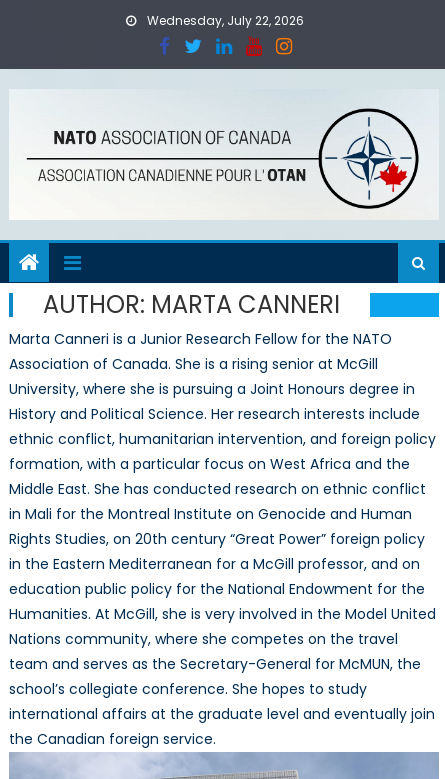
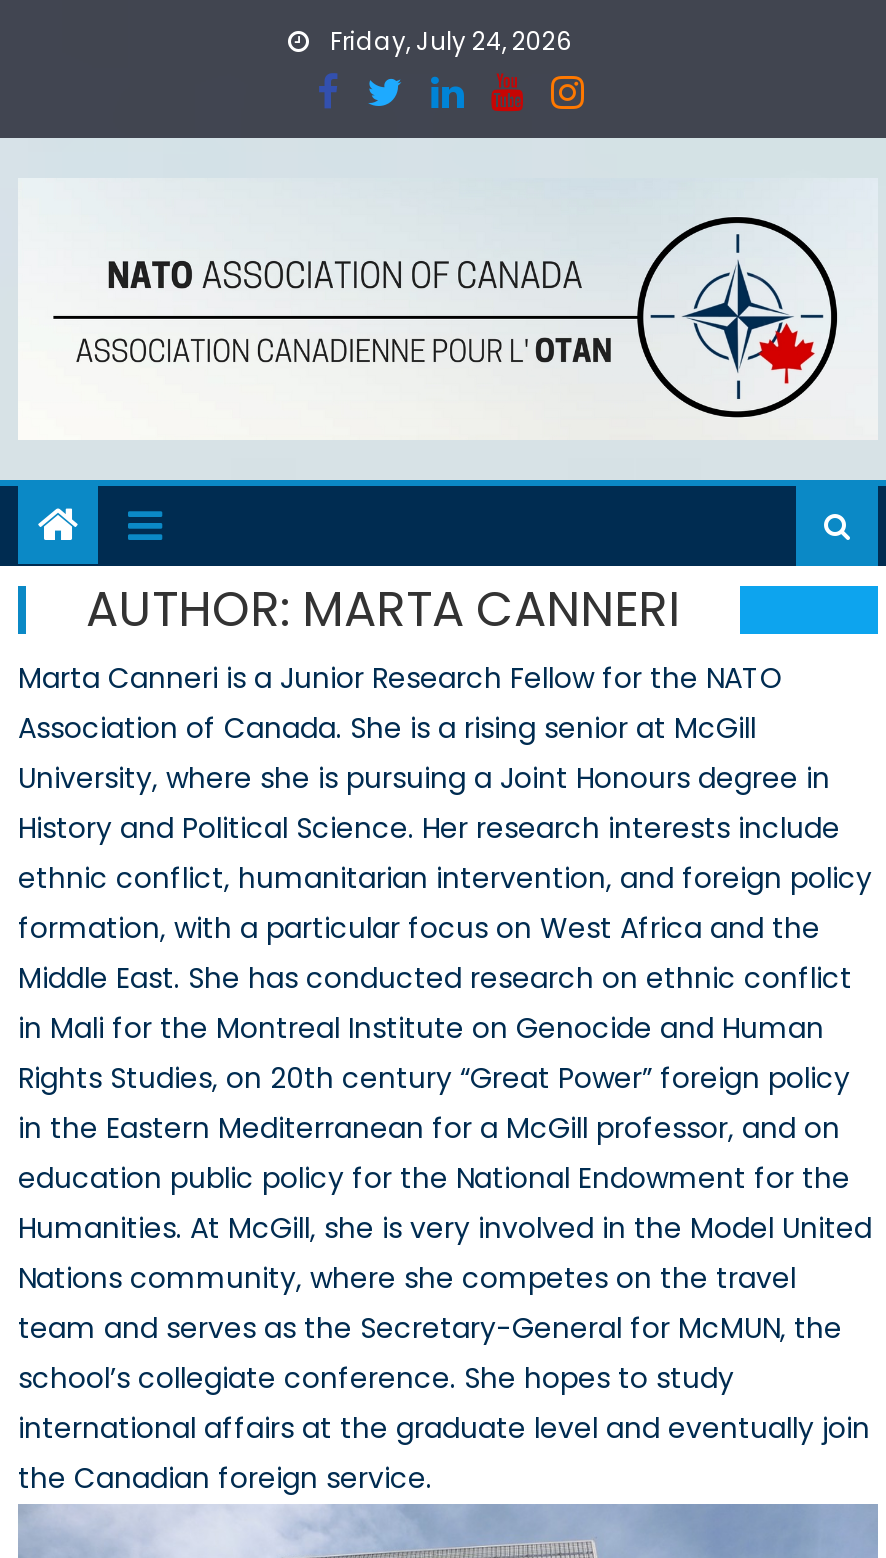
- Wednesday, July 22, 2026
+ Friday, July 24, 2026
